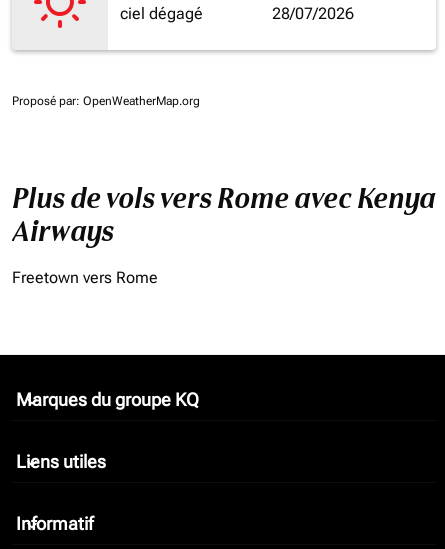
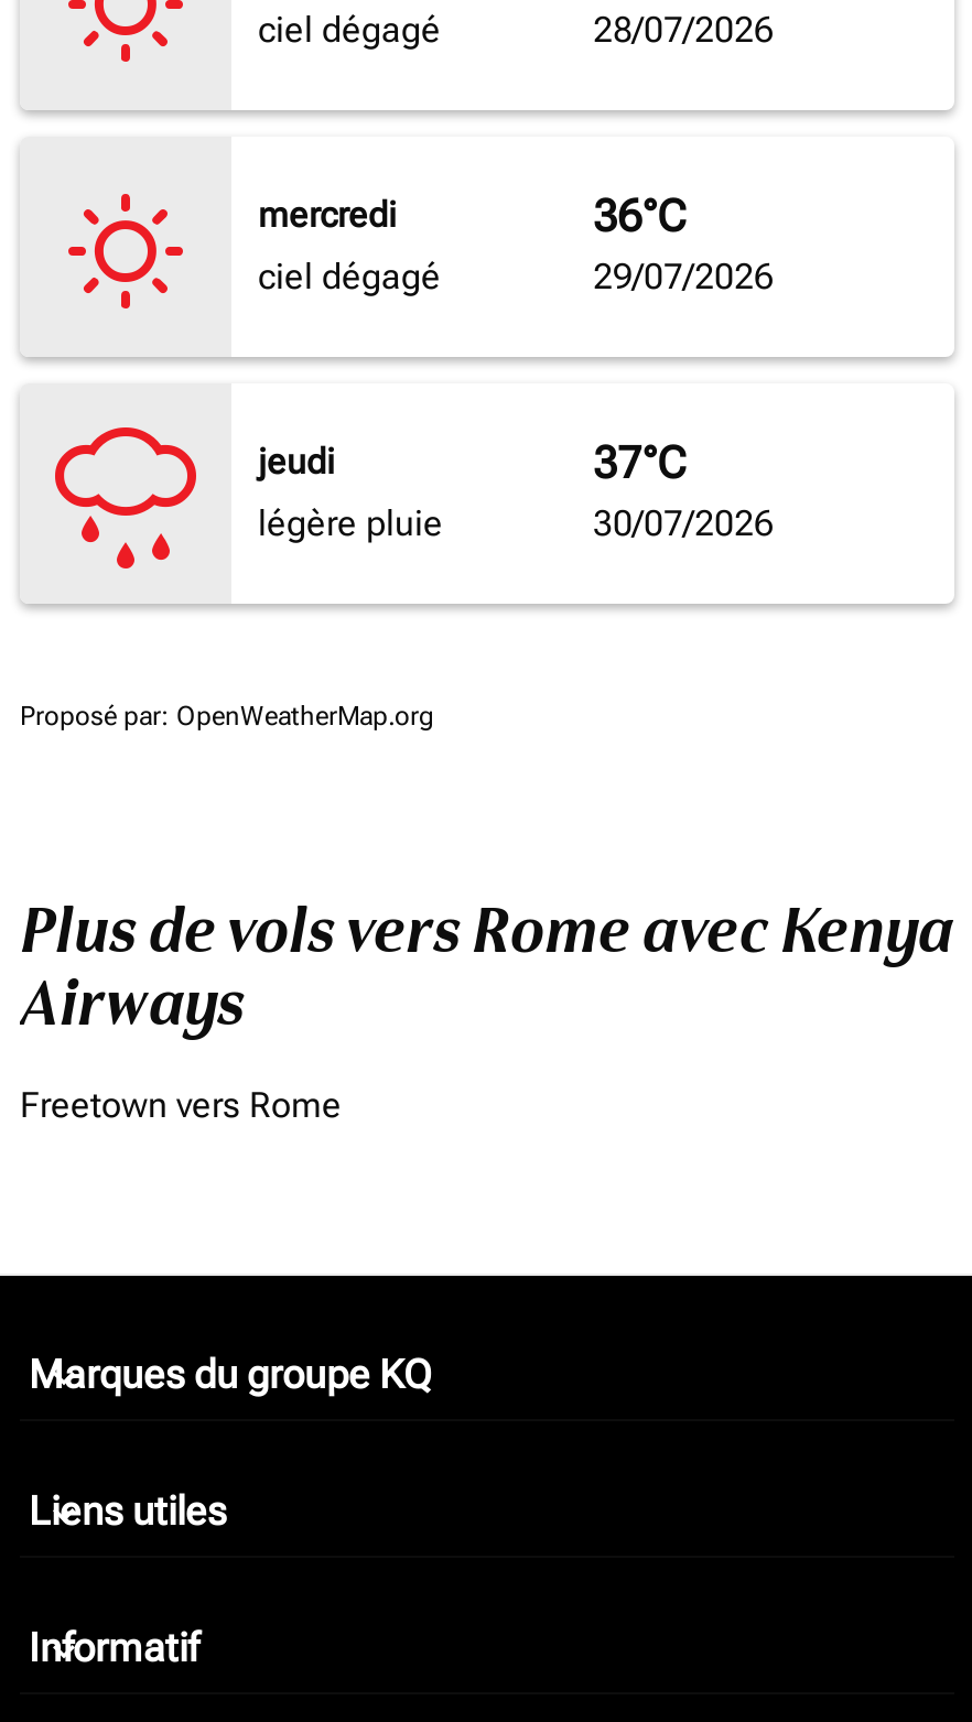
+ [image]
+ jeudi
+ légère pluie

+ [image]
+ mercredi
+ ciel dégagé

+ 36°C
+ 29/07/2026

+ 37°C
+ 30/07/2026
